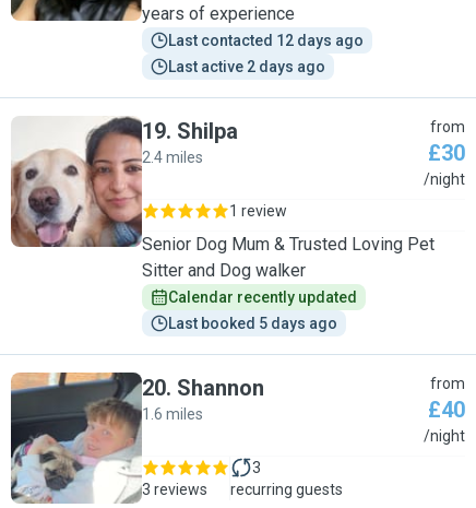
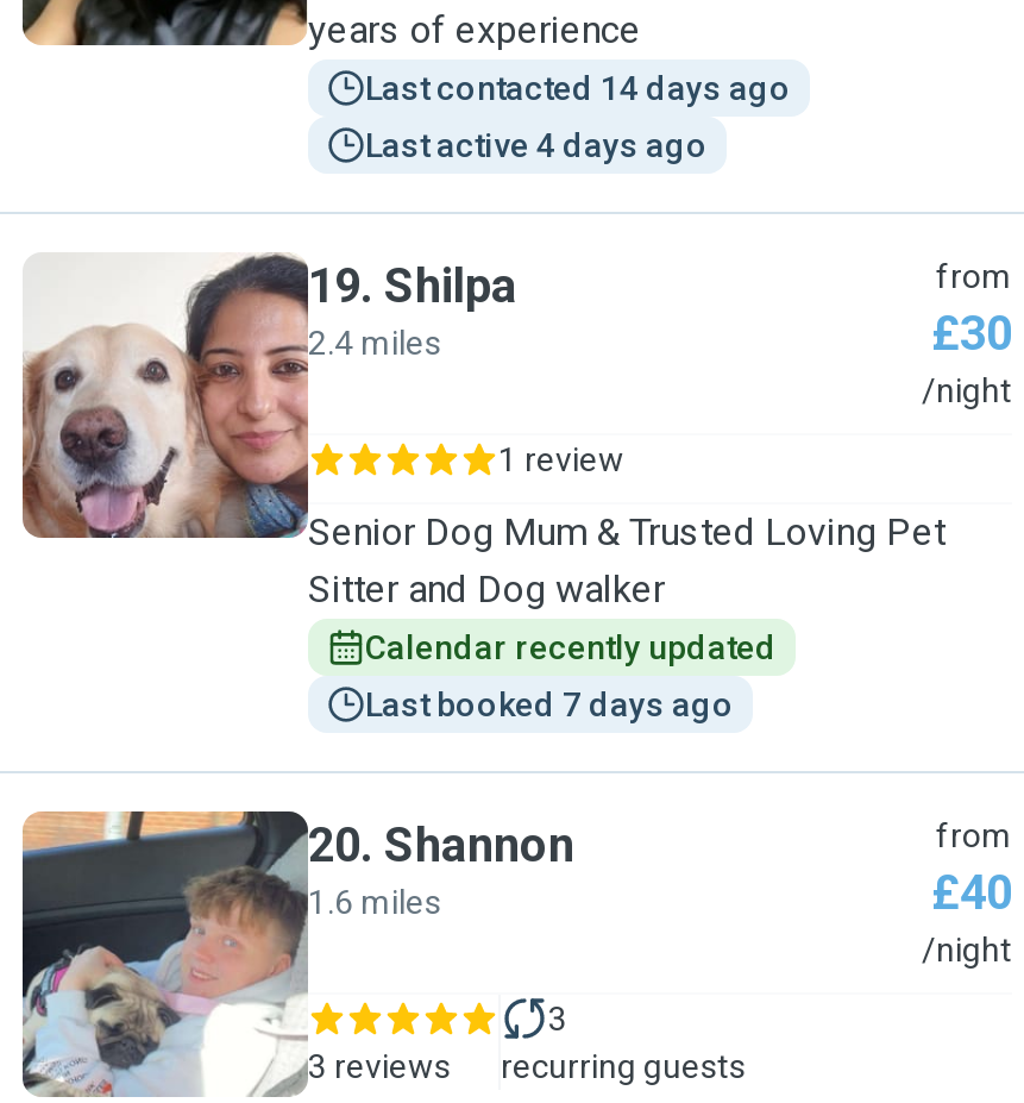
- Last contacted 12 days ago
+ Last contacted 14 days ago

- Last active 2 days ago
+ Last active 4 days ago

- Last booked 5 days ago
+ Last booked 7 days ago
